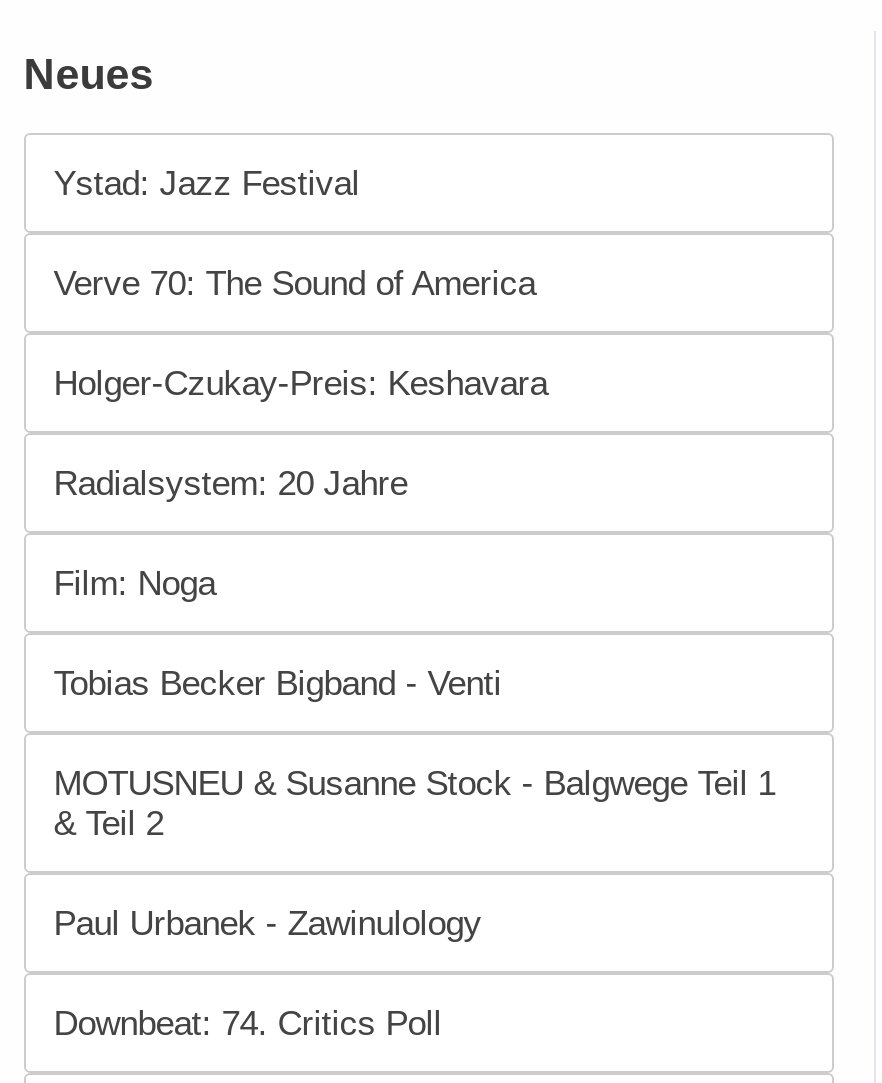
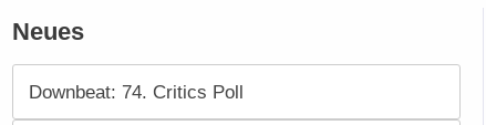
- Ystad: Jazz Festival
- Verve 70: The Sound of America
- Holger-Czukay-Preis: Keshavara
- Radialsystem: 20 Jahre
- Film: Noga
- Tobias Becker Bigband - Venti
- MOTUSNEU & Susanne Stock - Balgwege Teil 1
- & Teil 2
- Paul Urbanek - Zawinulology
